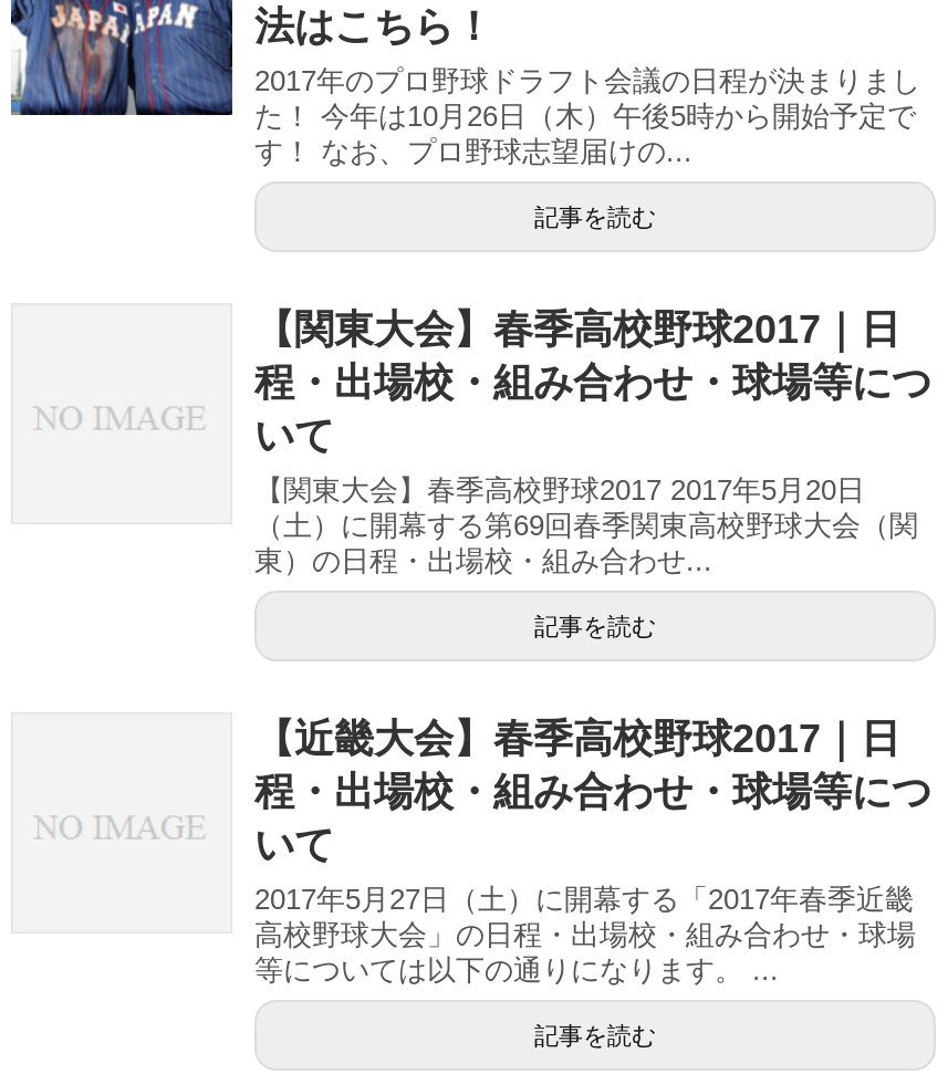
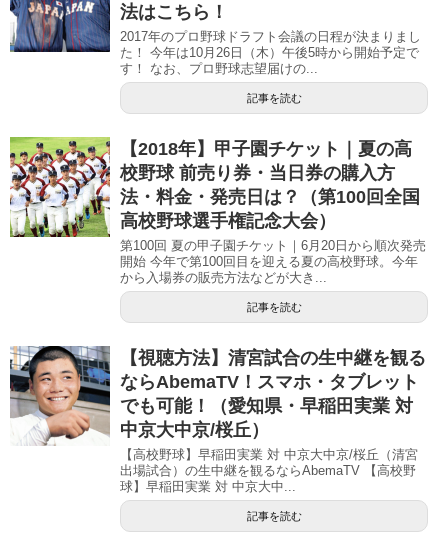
+ [image]

- 【関東大会】春季高校野球2017｜日
- 程・出場校・組み合わせ・球場等につ
- いて
- 【関東大会】春季高校野球2017 2017年5月20日
- （土）に開幕する第69回春季関東高校野球大会（関
- 東）の日程・出場校・組み合わせ...
+ 【2018年】甲子園チケット｜夏の高
+ 校野球 前売り券・当日券の購入方
+ 法・料金・発売日は？（第100回全国
+ 高校野球選手権記念大会）
+ 第100回 夏の甲子園チケット｜6月20日から順次発売
+ 開始 今年で第100回目を迎える夏の高校野球。今年
+ から入場券の販売方法などが大き...

+ [image]

- 【近畿大会】春季高校野球2017｜日
- 程・出場校・組み合わせ・球場等につ
- いて
- 2017年5月27日（土）に開幕する「2017年春季近畿
- 高校野球大会」の日程・出場校・組み合わせ・球場
- 等については以下の通りになります。 ...
+ 【視聴方法】清宮試合の生中継を観る
+ ならAbemaTV！スマホ・タブレット
+ でも可能！（愛知県・早稲田実業 対
+ 中京大中京/桜丘）
+ 【高校野球】早稲田実業 対 中京大中京/桜丘（清宮
+ 出場試合）の生中継を観るならAbemaTV 【高校野
+ 球】早稲田実業 対 中京大中...
